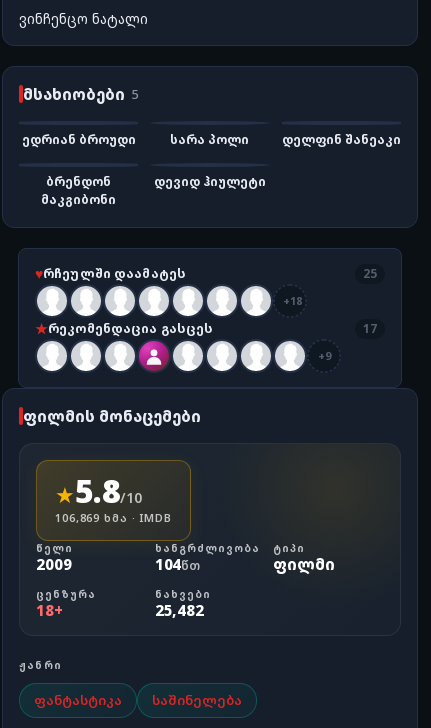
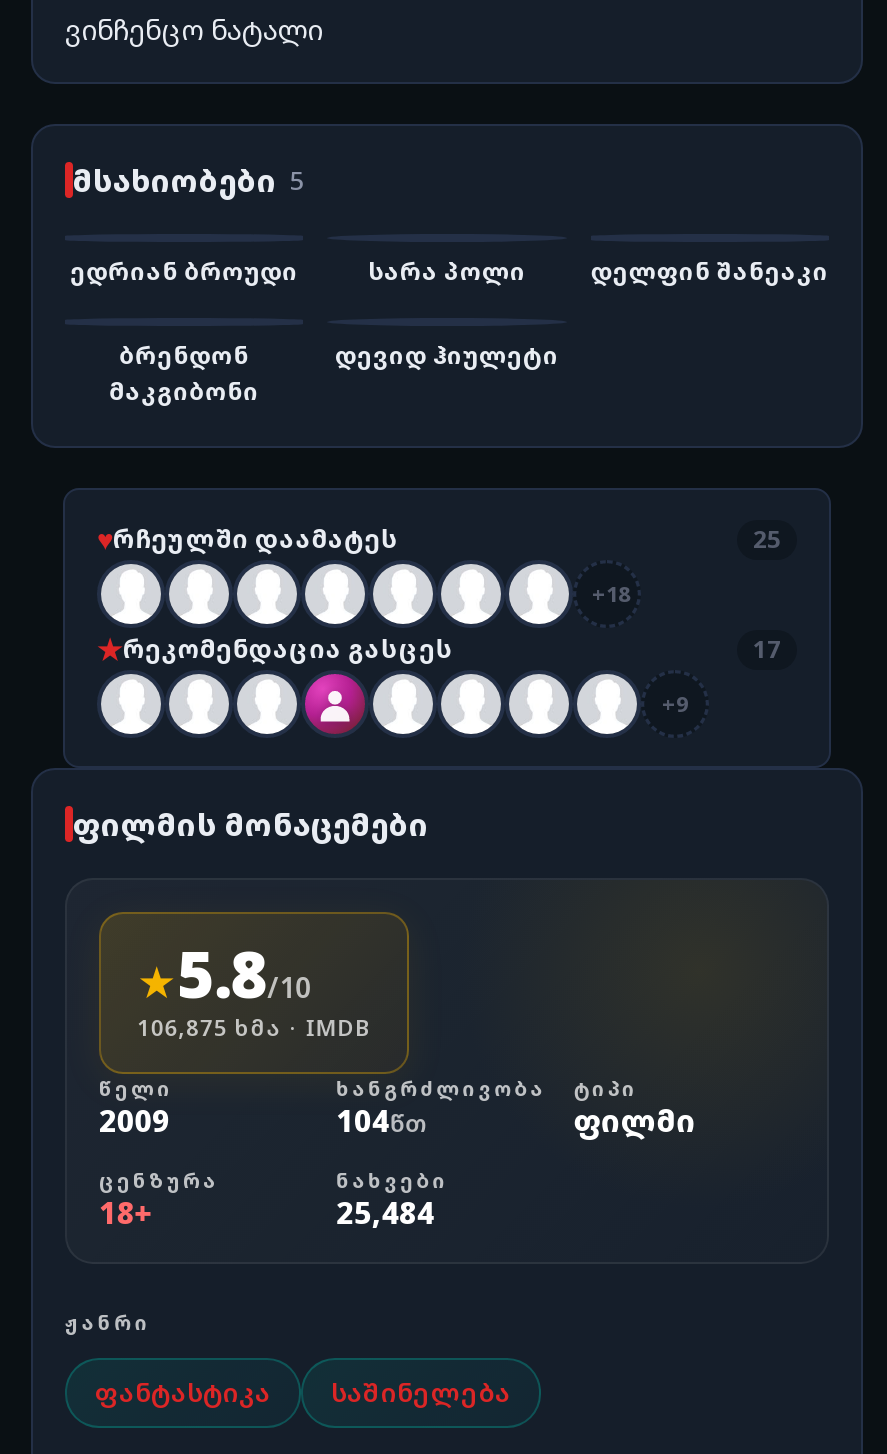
- 106,869 ᲮᲛᲐ · IMDB
+ 106,875 ᲮᲛᲐ · IMDB

- 25,482
+ 25,484
